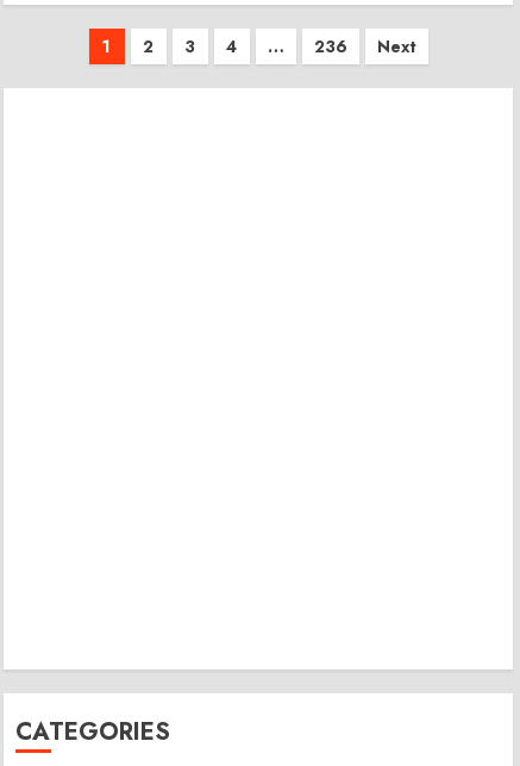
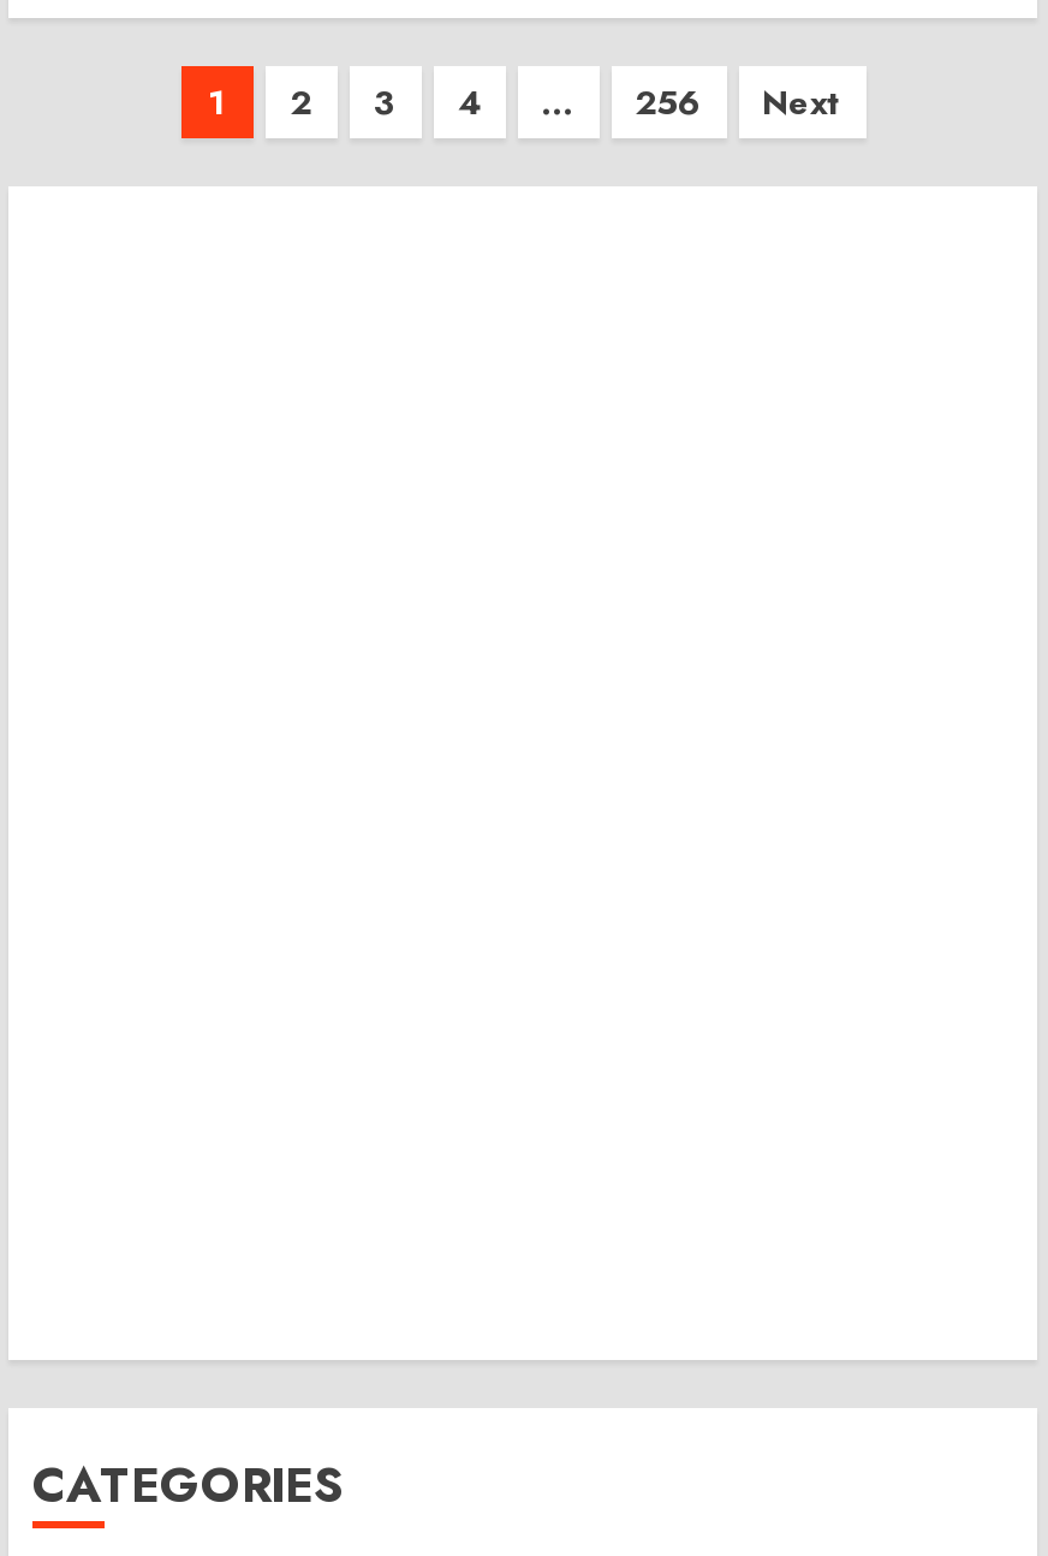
- 236
+ 256
